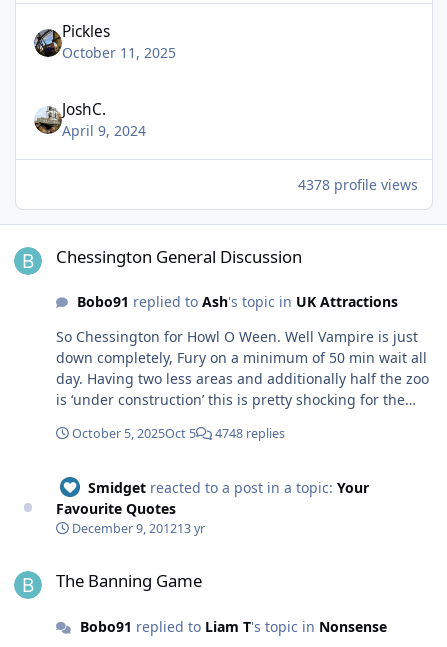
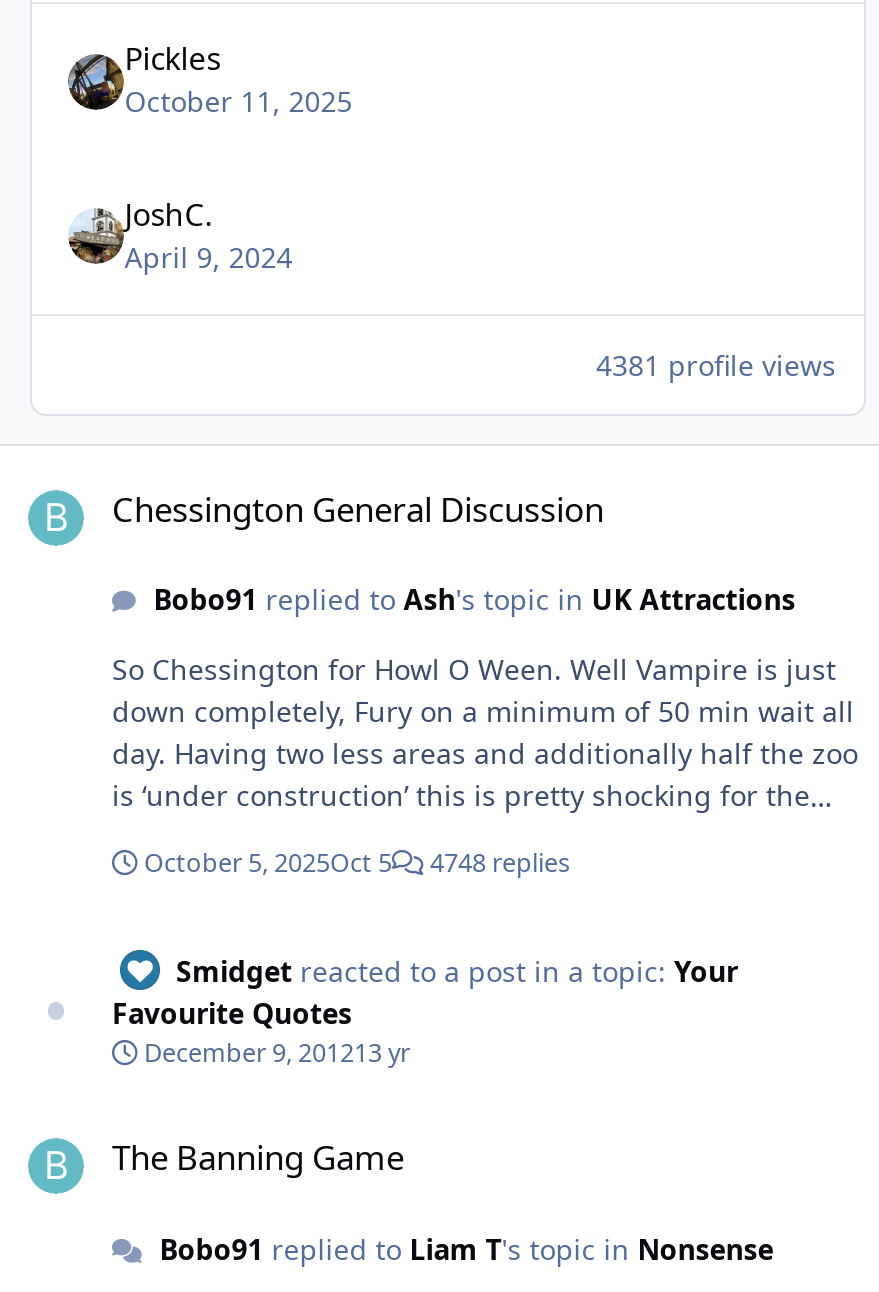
- 4378 profile views
+ 4381 profile views
